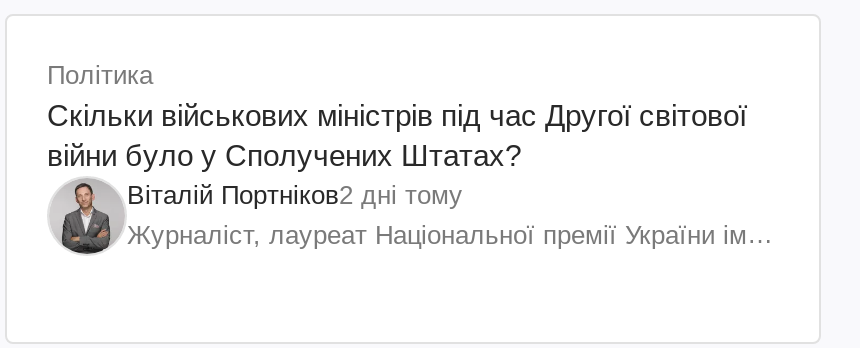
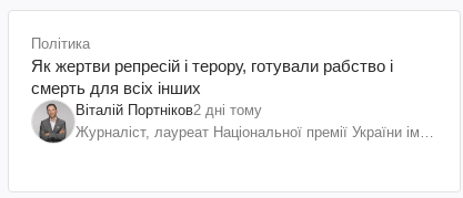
- Скільки військових міністрів під час Другої світової
- війни було у Сполучених Штатах?
+ Як жертви репресій і терору, готували рабство і
+ смерть для всіх інших
